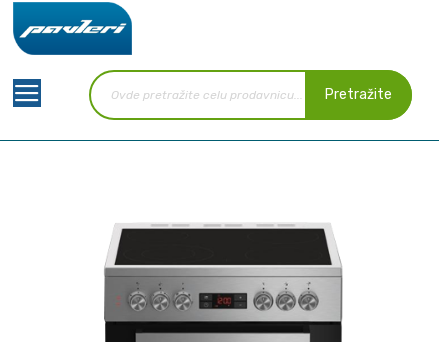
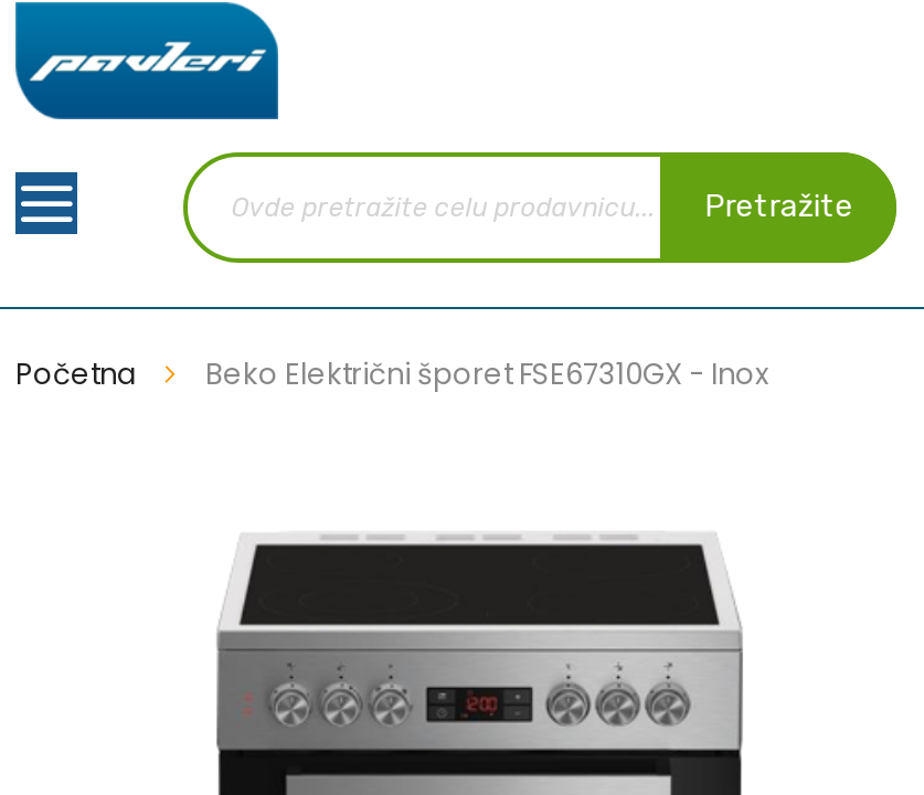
+ Početna
+ Beko Električni šporet FSE67310GX - Inox
